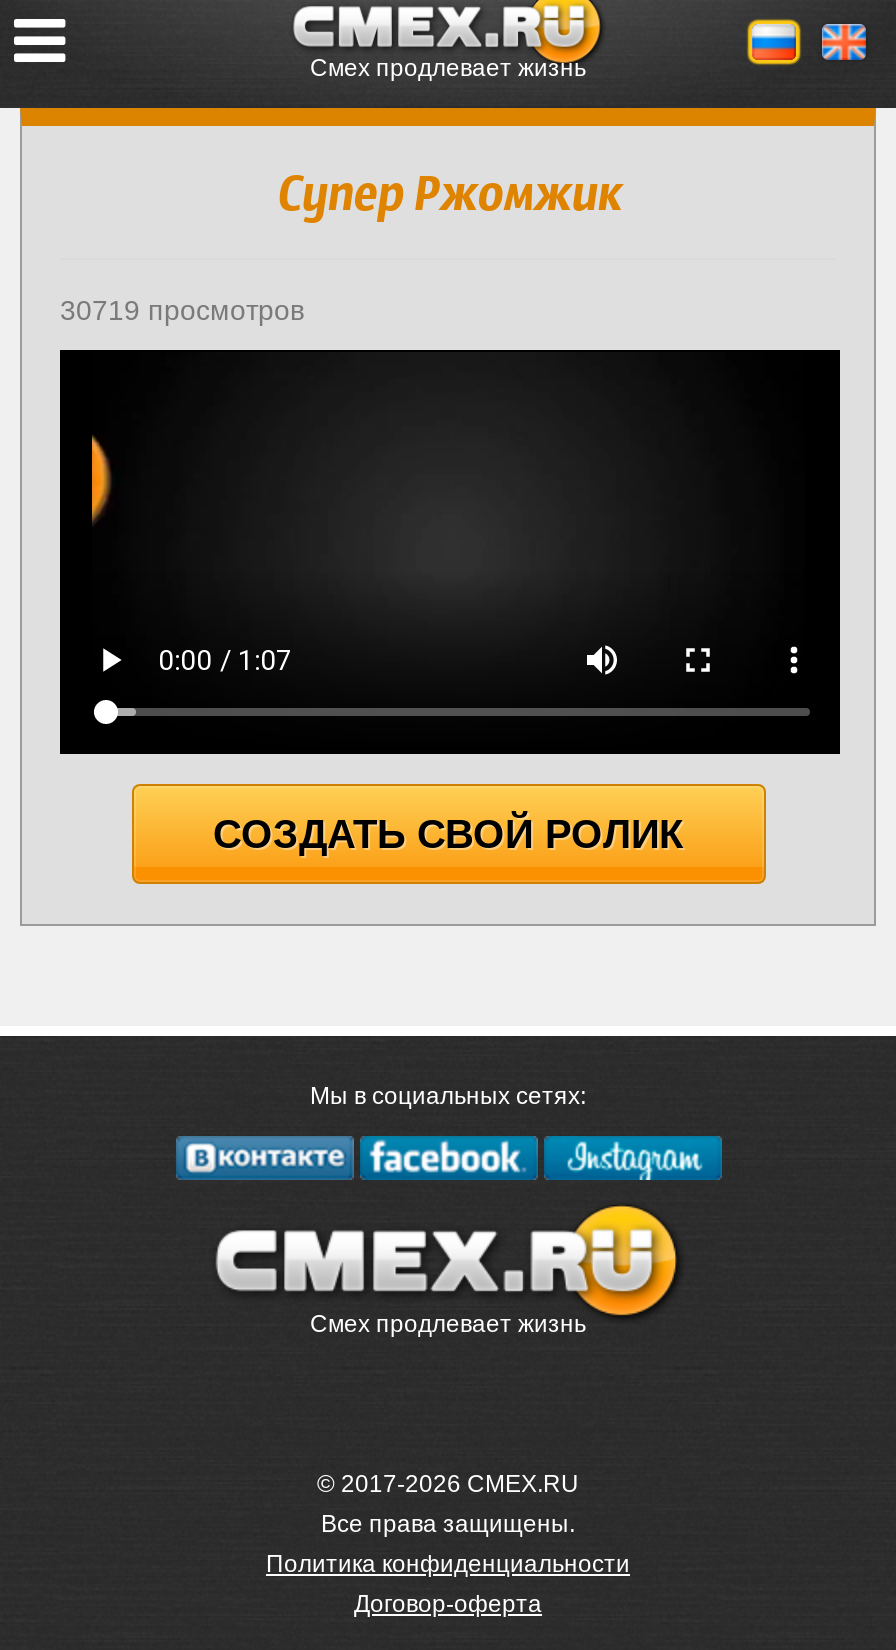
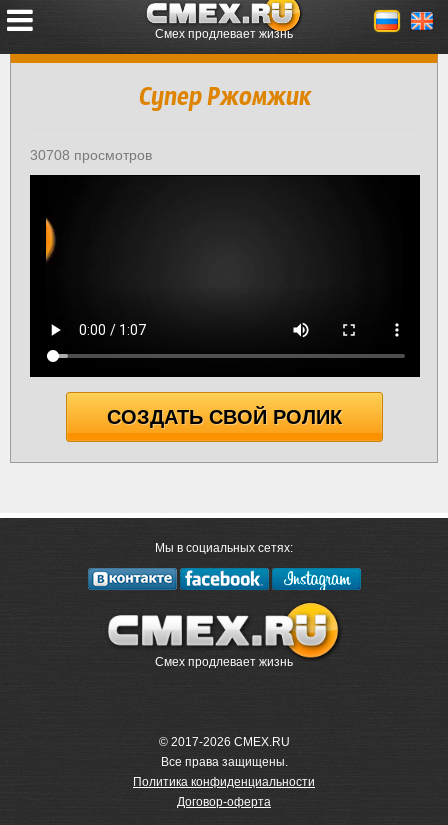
- 30719 просмотров
+ 30708 просмотров
